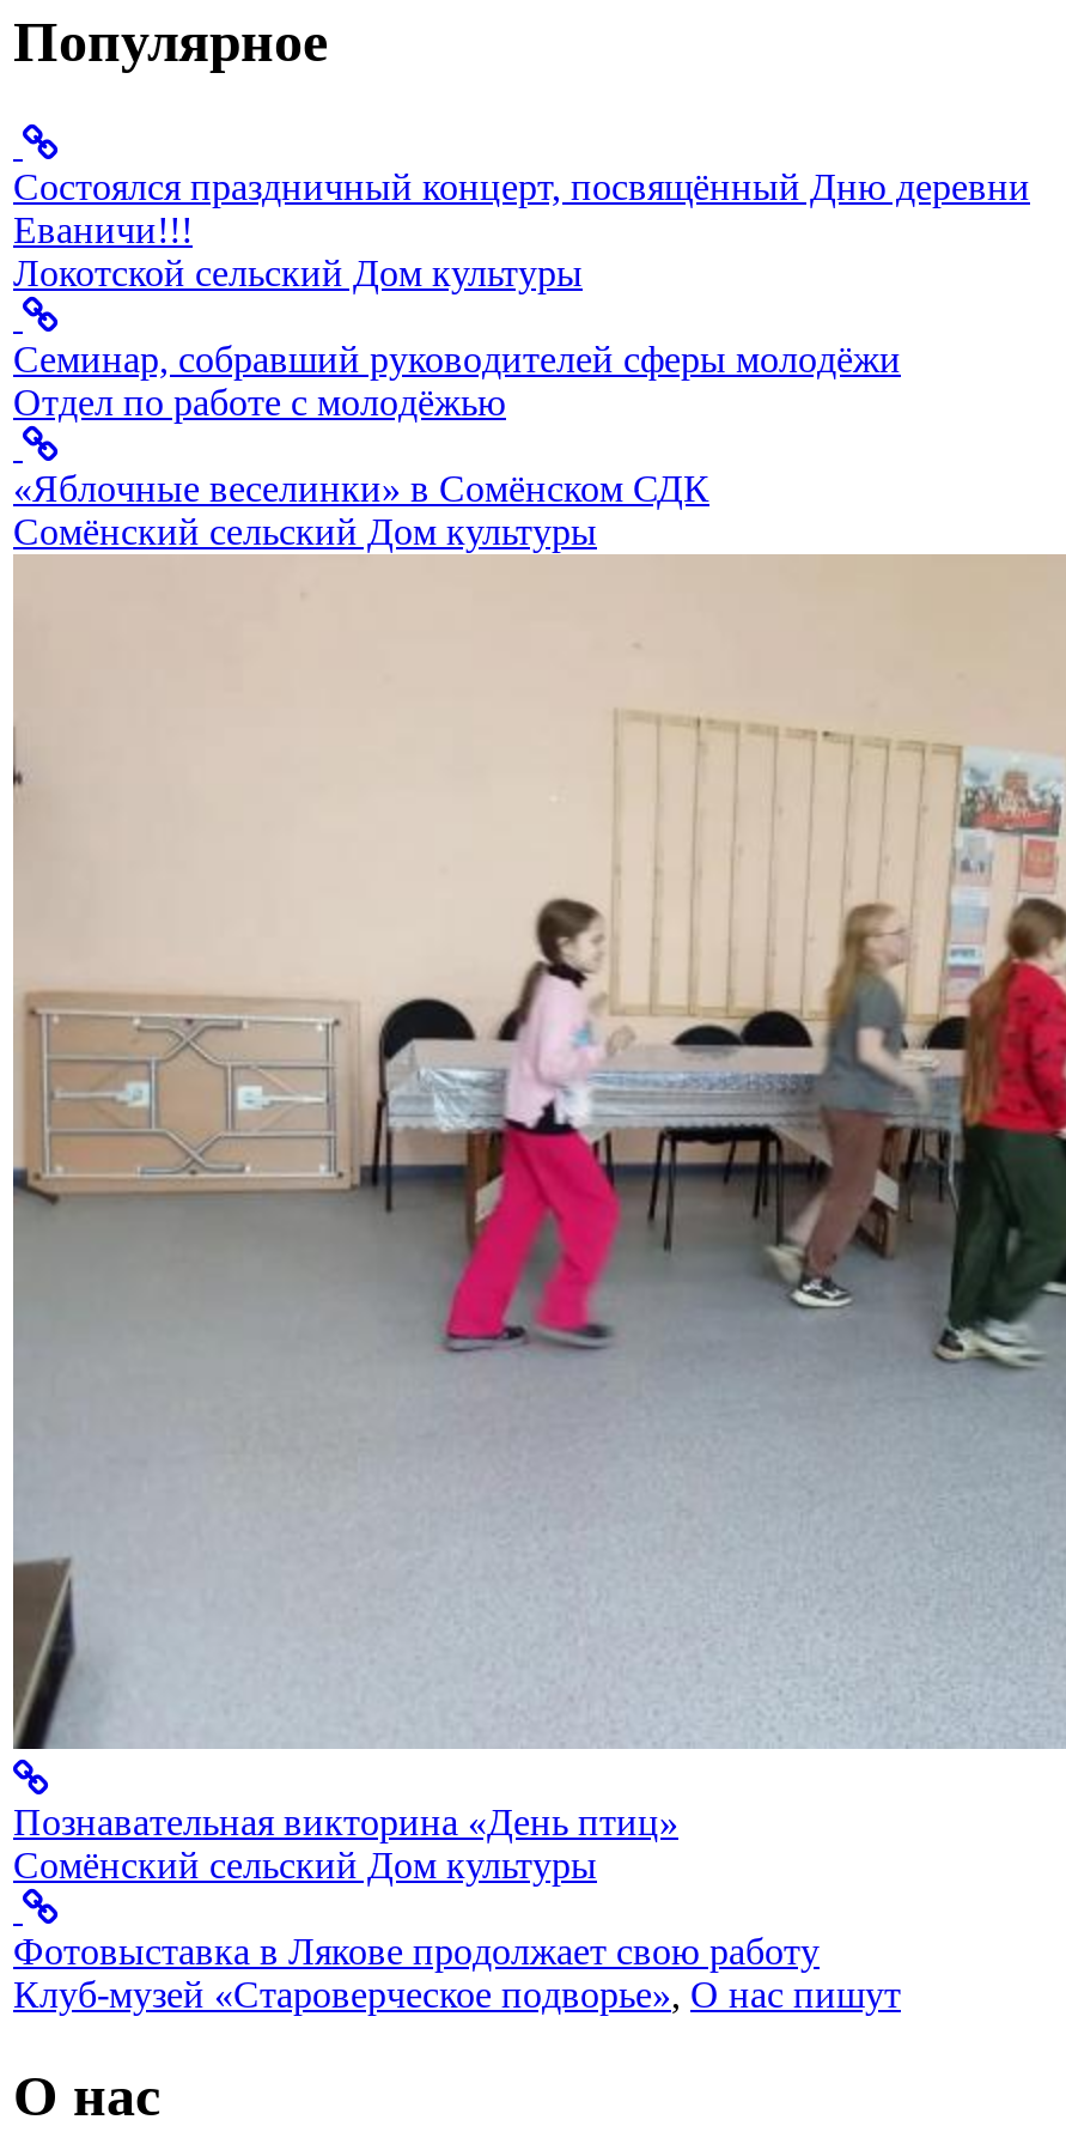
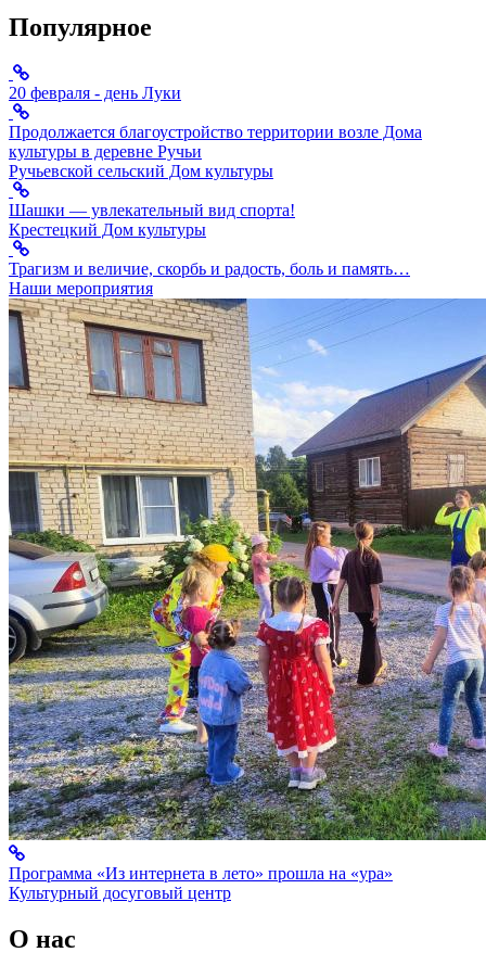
- Состоялся праздничный концерт, посвящённый Дню деревни
- Еваничи!!!
- Локотской сельский Дом культуры
+ 20 февраля - день Луки

- Семинар, собравший руководителей сферы молодёжи
- Отдел по работе с молодёжью
+ Продолжается благоустройство территории возле Дома
+ культуры в деревне Ручьи
+ Ручьевской сельский Дом культуры

- «Яблочные веселинки» в Сомёнском СДК
- Сомёнский сельский Дом культуры
+ Шашки — увлекательный вид спорта!
+ Крестецкий Дом культуры

- [image]
- Познавательная викторина «День птиц»
- Сомёнский сельский Дом культуры
+ [image]
+ Трагизм и величие, скорбь и радость, боль и память…
+ Наши мероприятия

- Фотовыставка в Лякове продолжает свою работу
- Клуб-музей «Староверческое подворье», О нас пишут
+ Программа «Из интернета в лето» прошла на «ура»
+ Культурный досуговый центр
